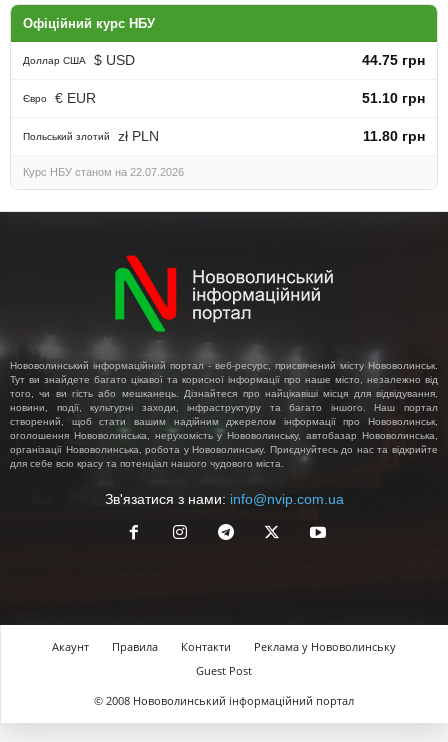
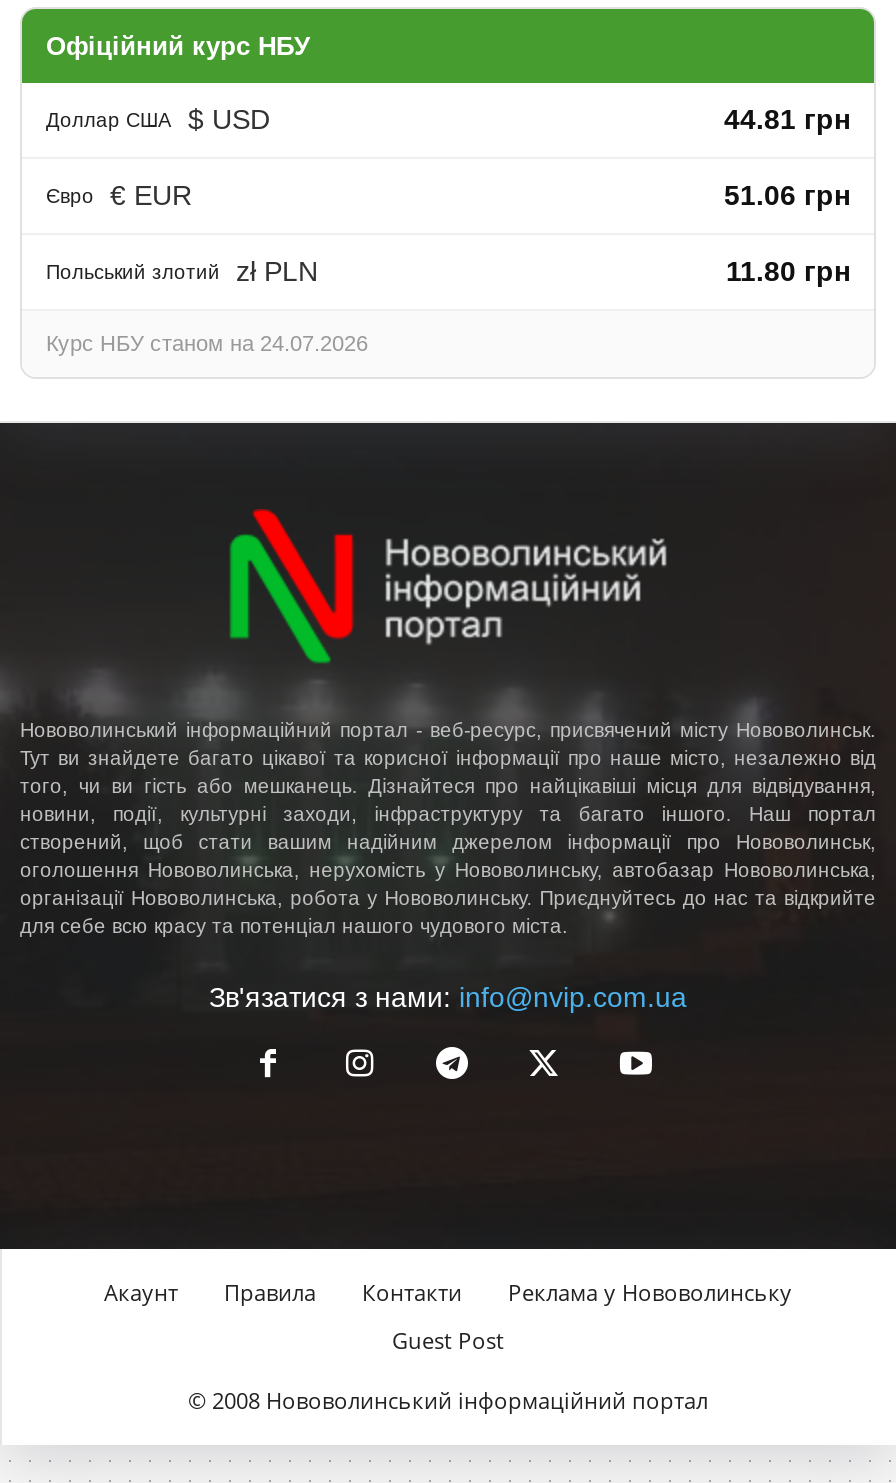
- 44.75 грн
+ 44.81 грн

- 51.10 грн
+ 51.06 грн

- Курс НБУ станом на 22.07.2026
+ Курс НБУ станом на 24.07.2026
